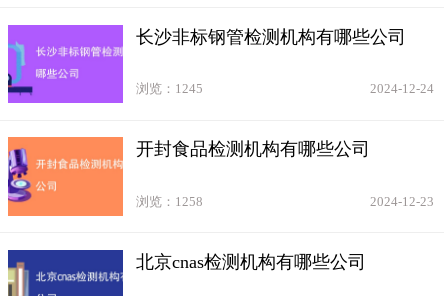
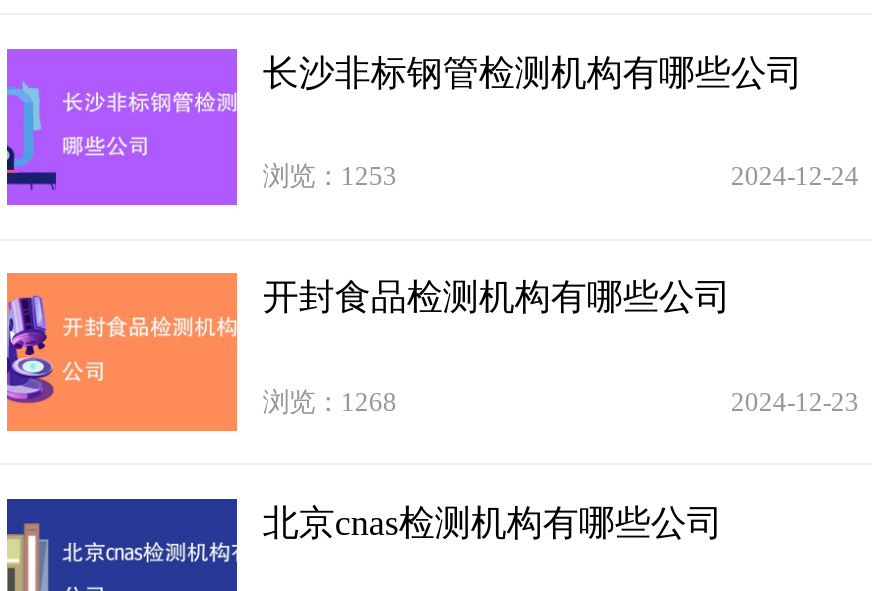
- 浏览：1245
+ 浏览：1253

- 浏览：1258
+ 浏览：1268
